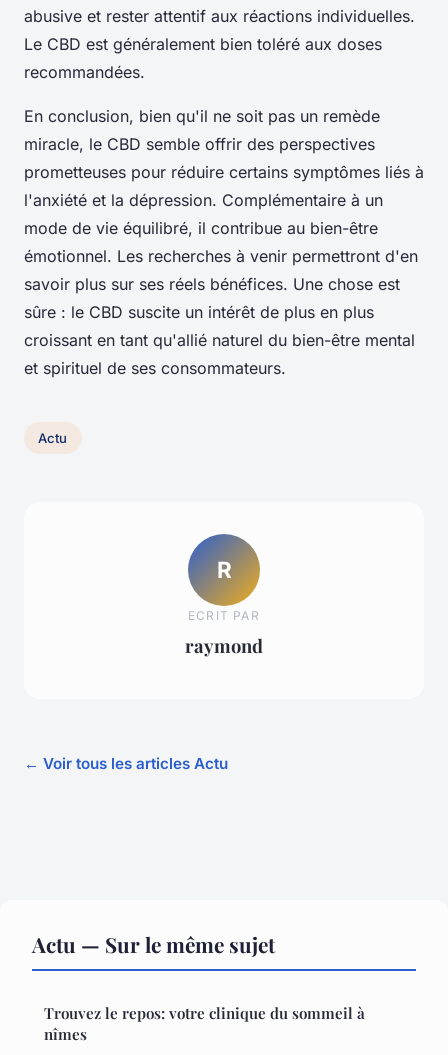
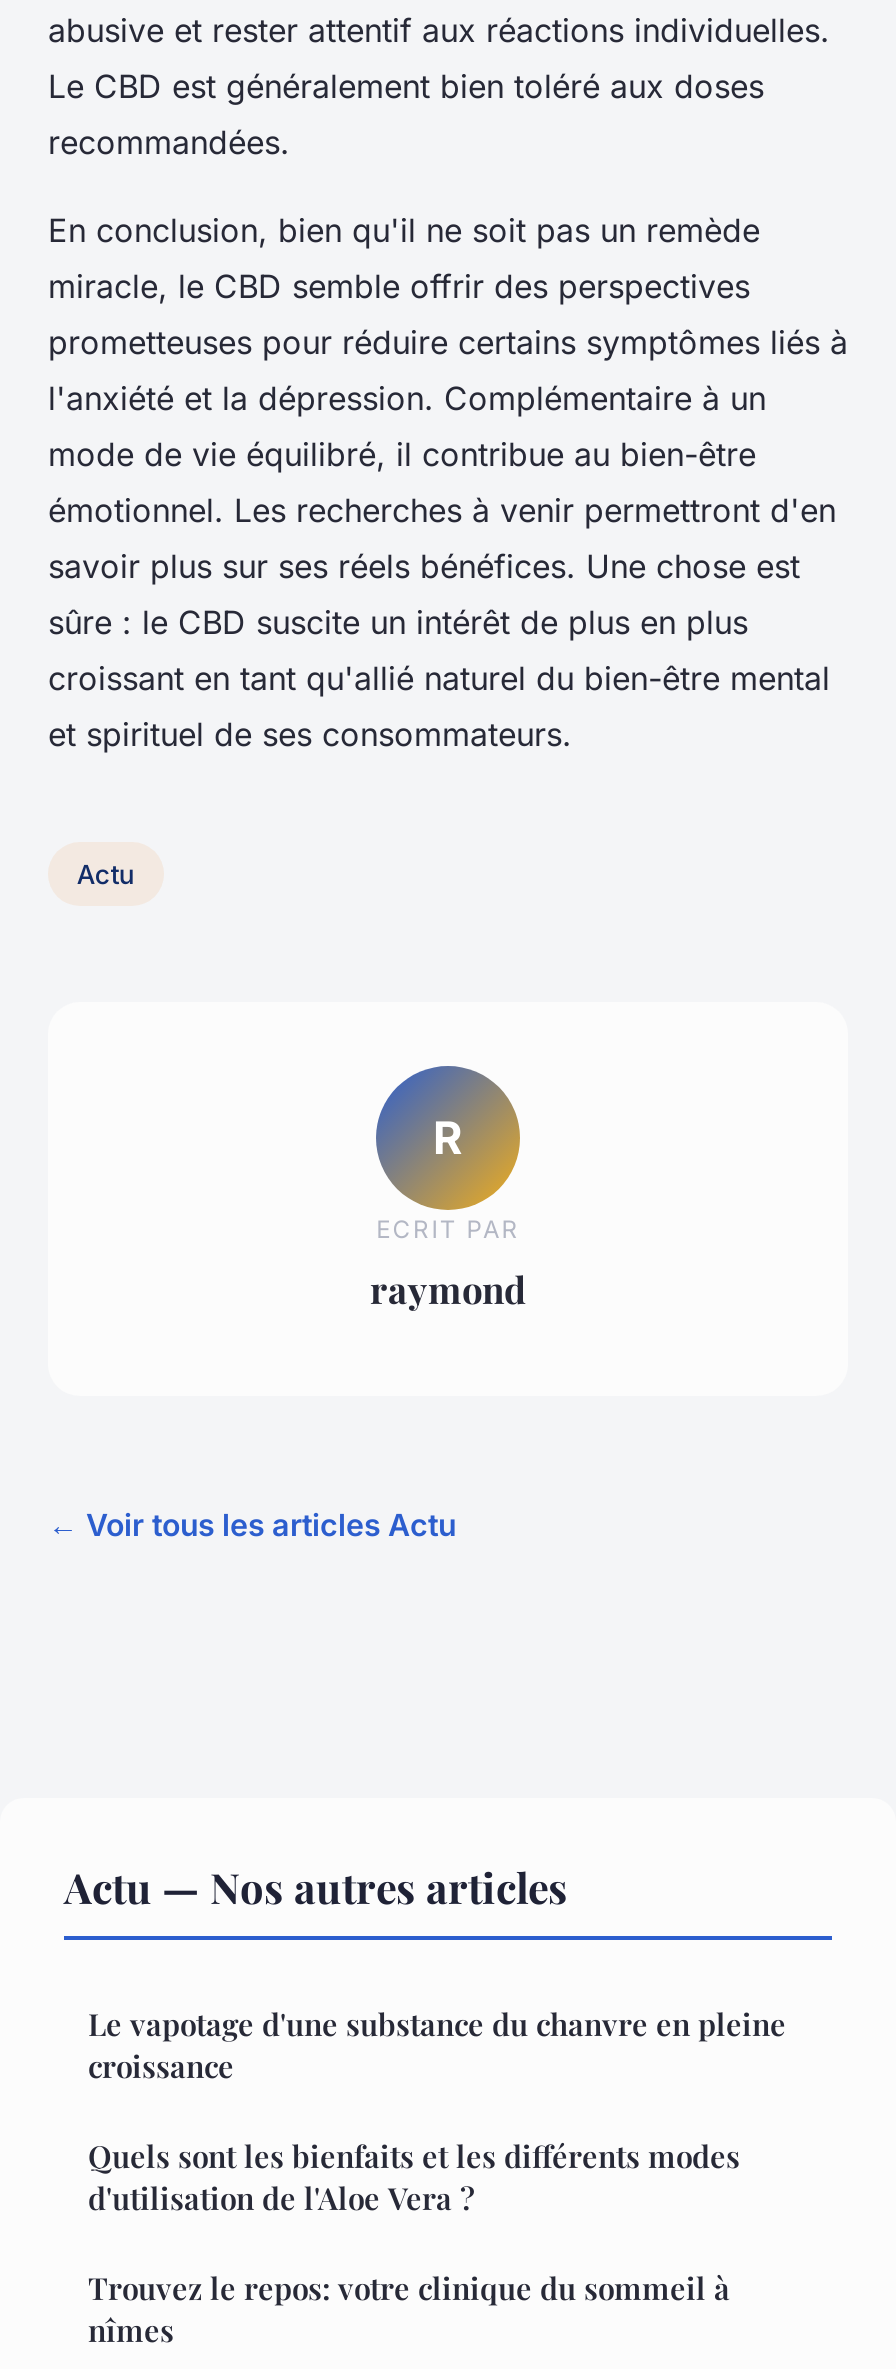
- Actu — Sur le même sujet
+ Actu — Nos autres articles
+ Le vapotage d'une substance du chanvre en pleine
+ croissance
+ Quels sont les bienfaits et les différents modes
+ d'utilisation de l'Aloe Vera ?
